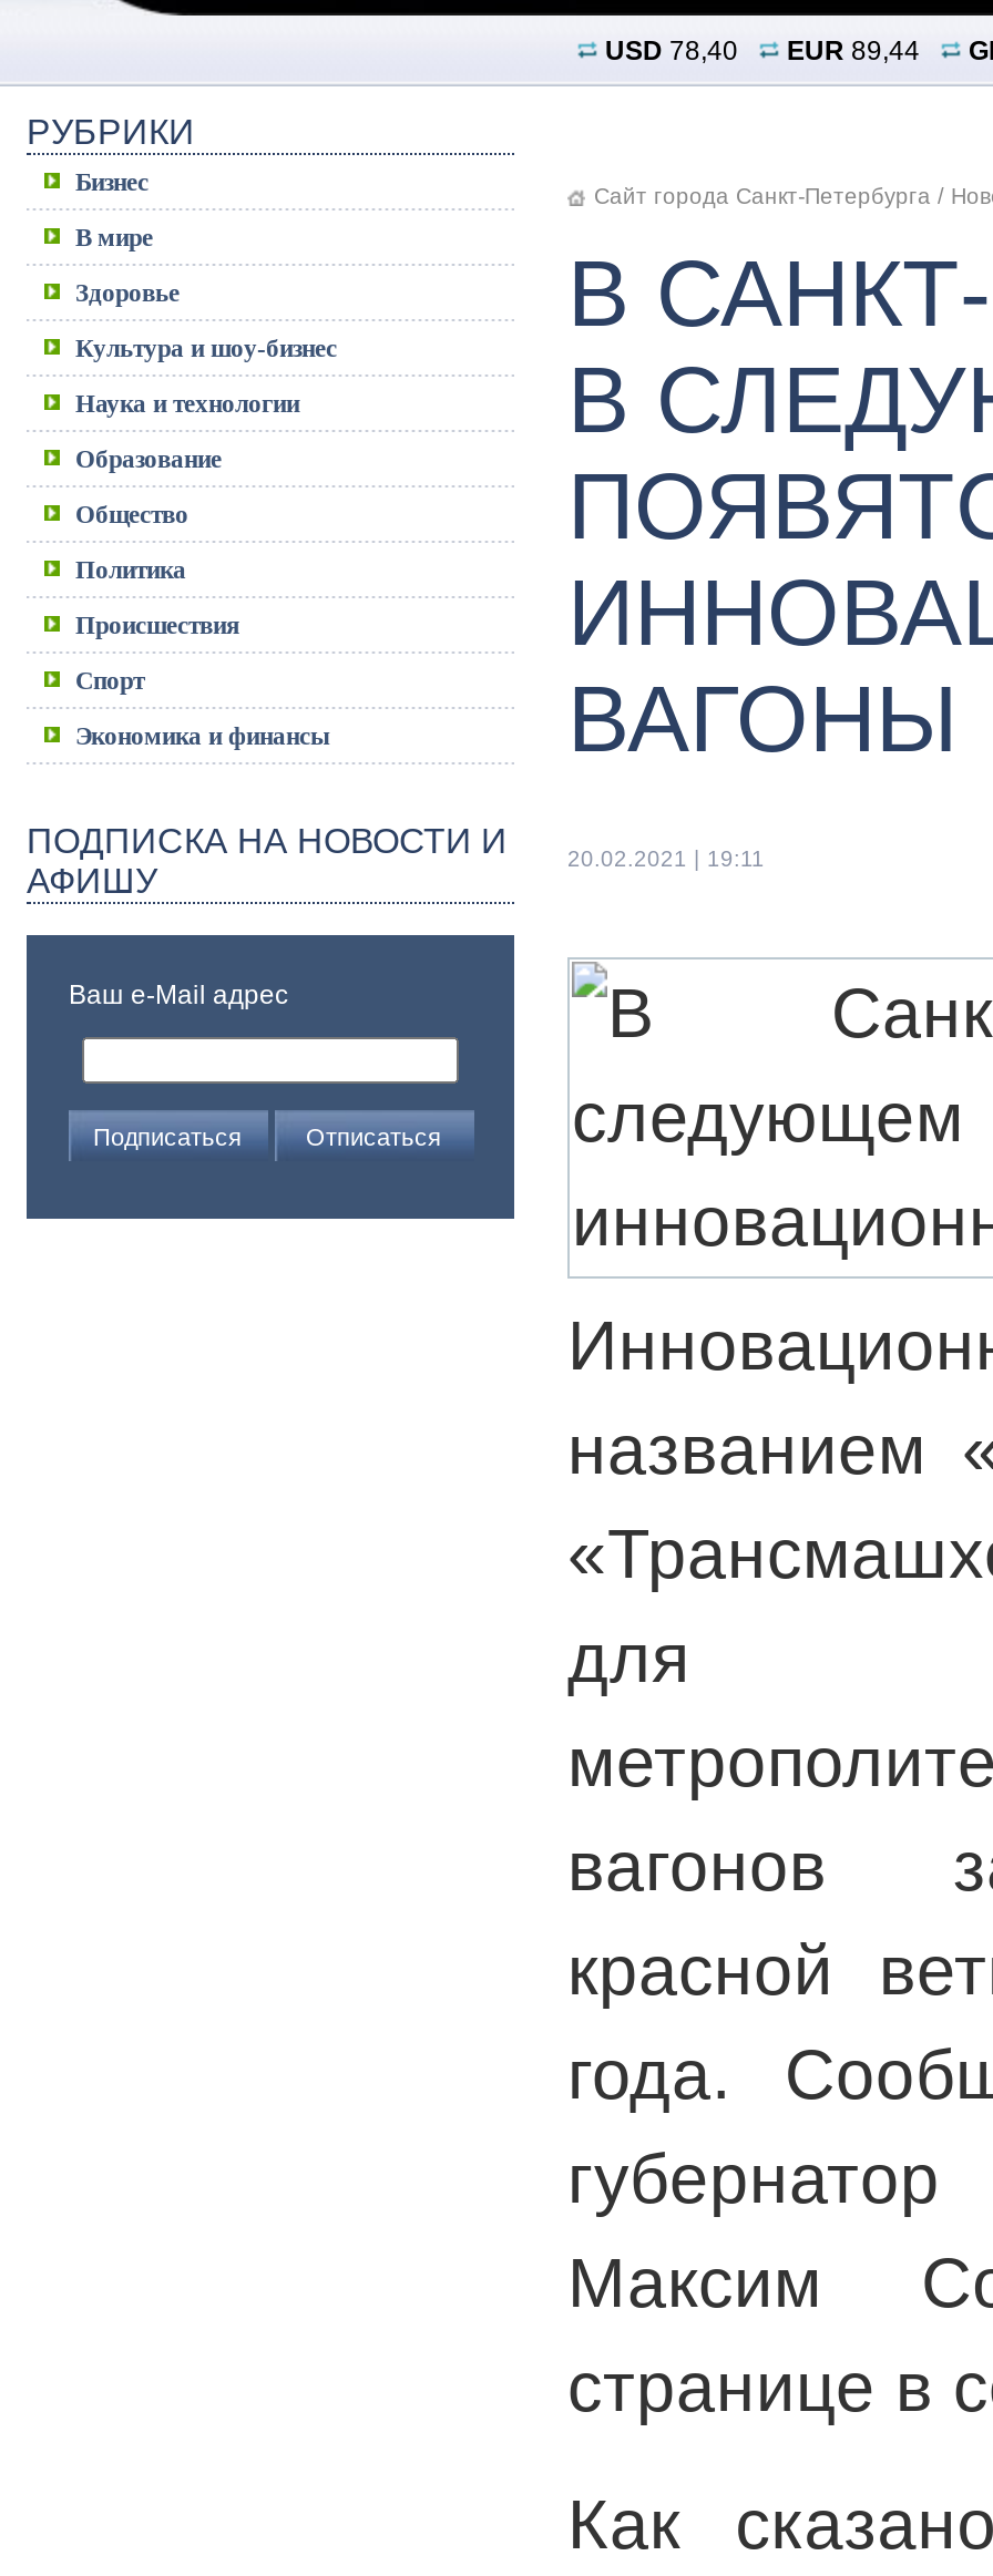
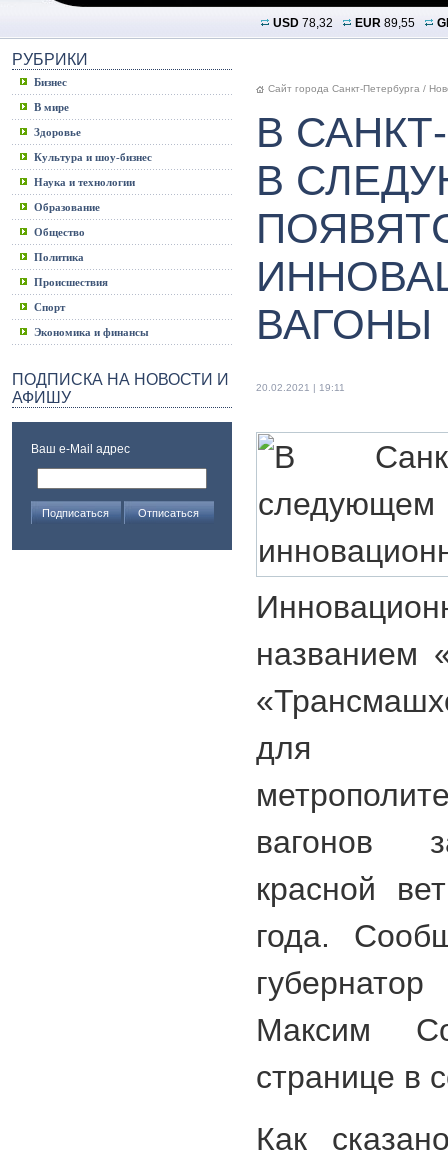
- USD 78,40
+ USD 78,32

- EUR 89,44
+ EUR 89,55
